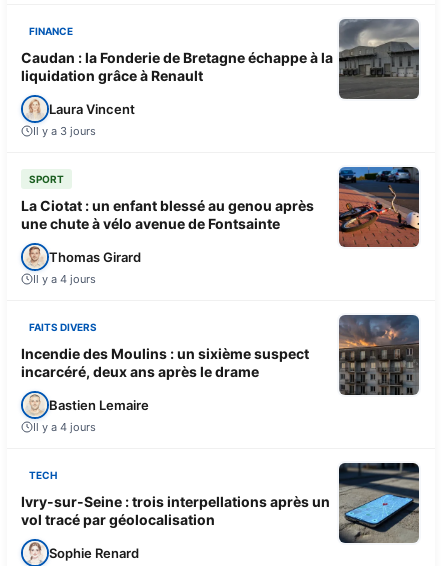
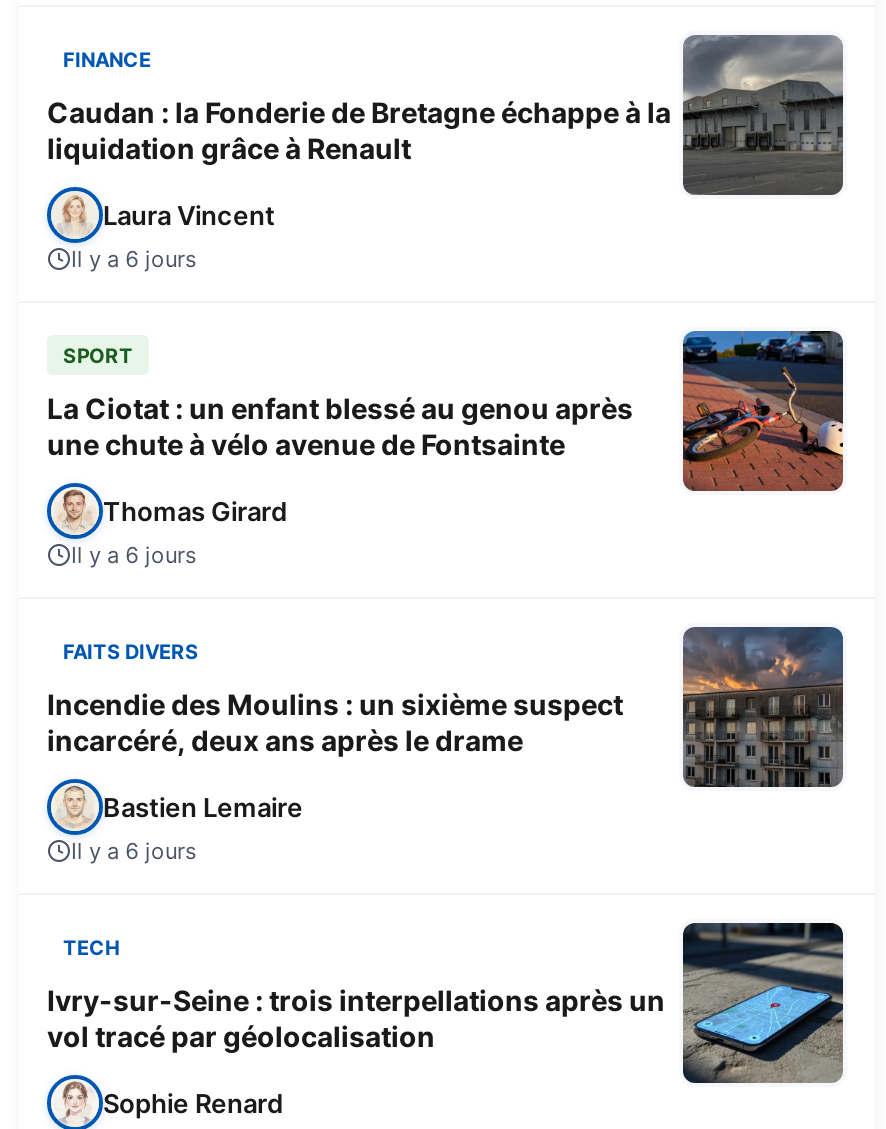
- Il y a 3 jours
+ Il y a 6 jours

- Il y a 4 jours
+ Il y a 6 jours

- Il y a 4 jours
+ Il y a 6 jours
